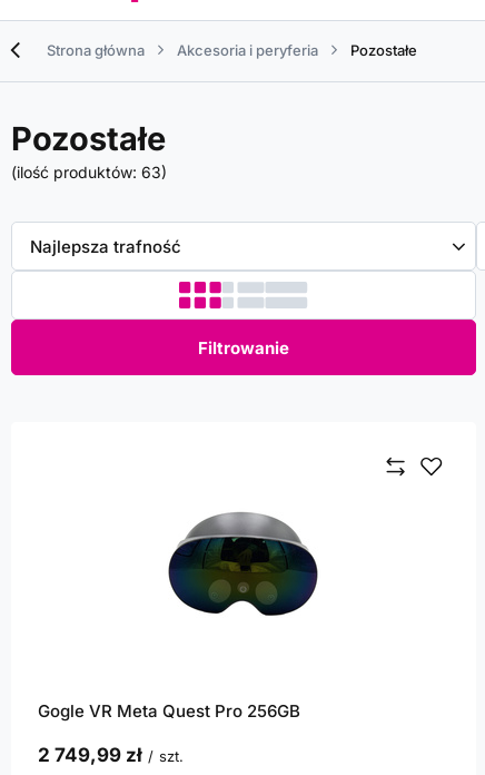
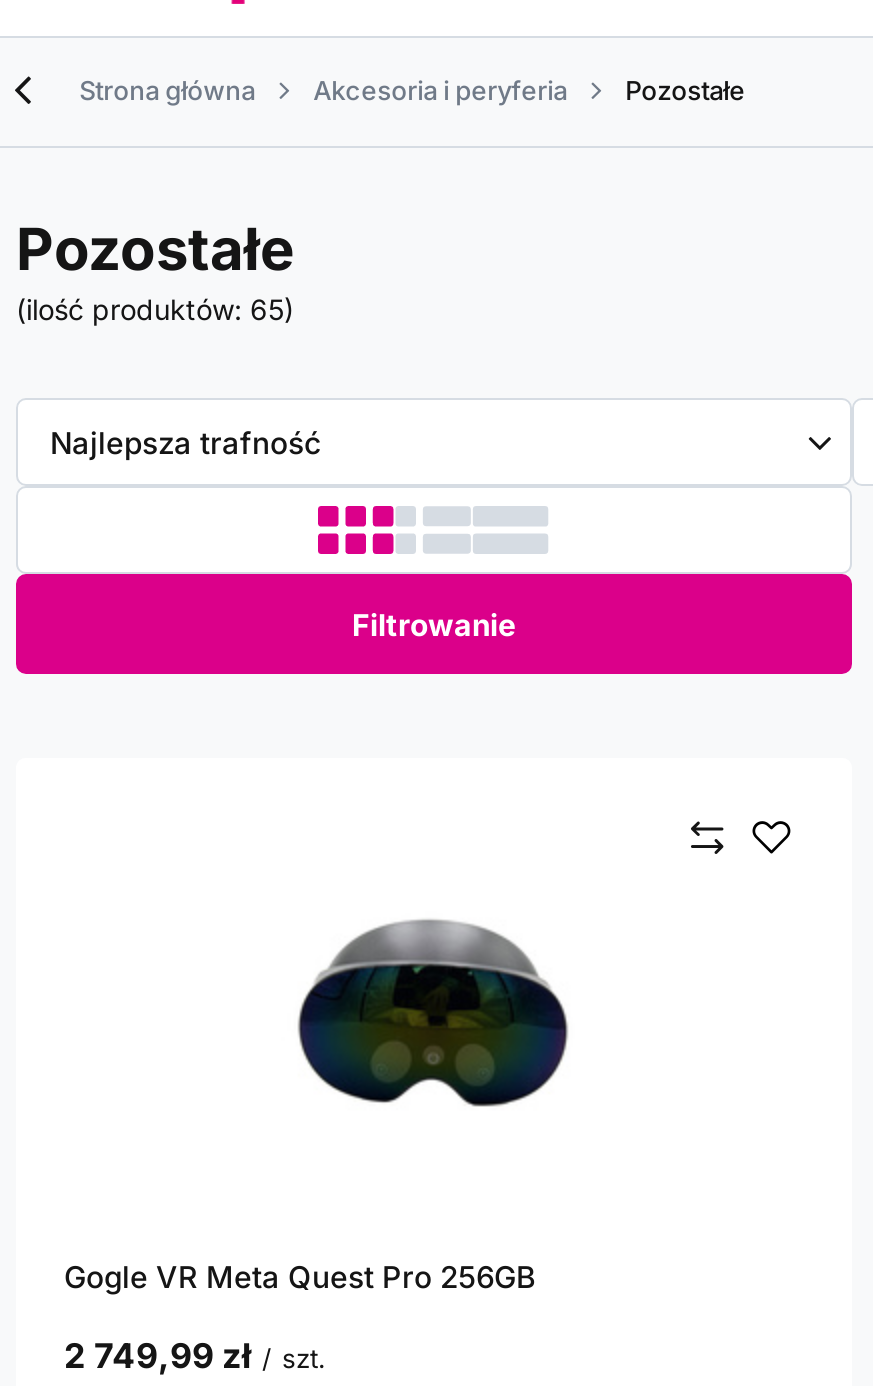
- (ilość produktów: 63)
+ (ilość produktów: 65)
